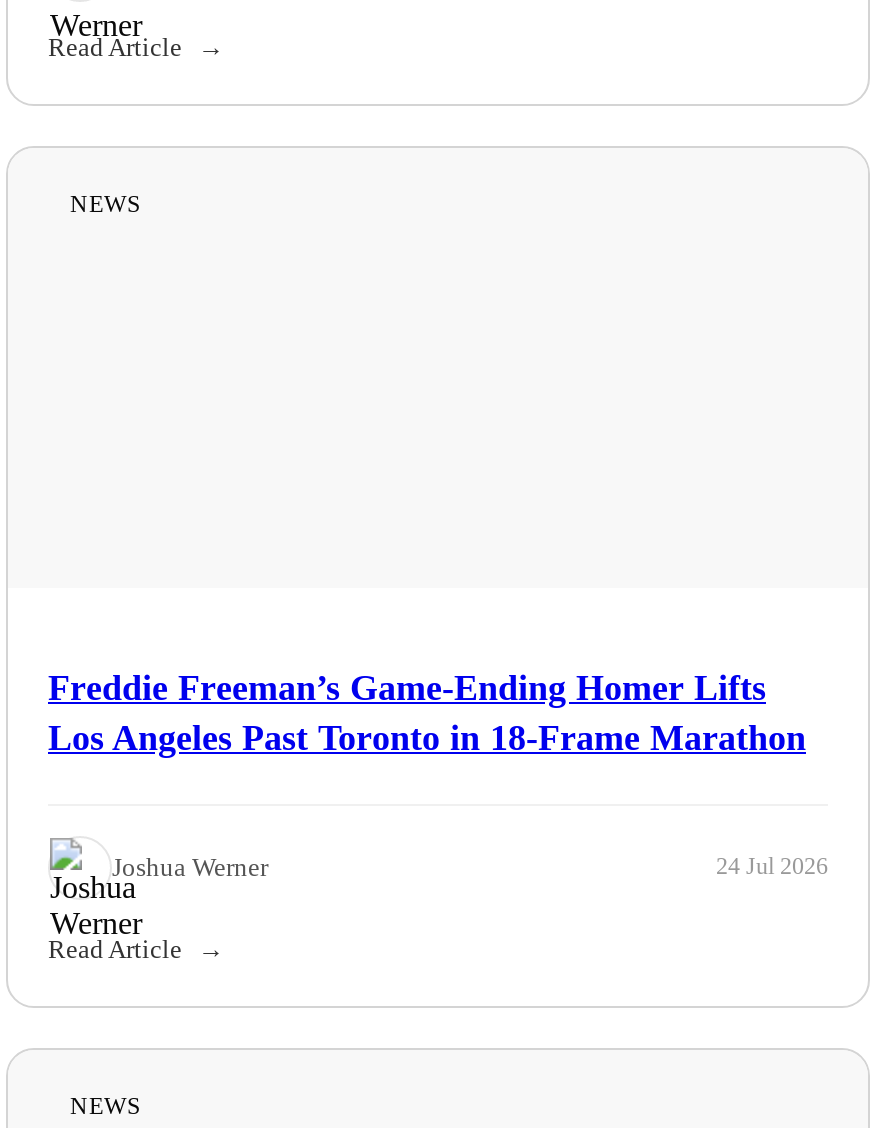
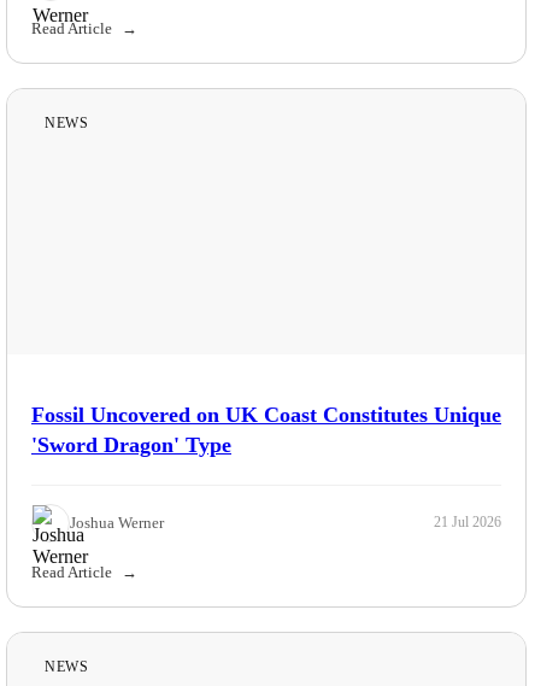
- Freddie Freeman’s Game-Ending Homer Lifts
- Los Angeles Past Toronto in 18-Frame Marathon
+ Fossil Uncovered on UK Coast Constitutes Unique
+ 'Sword Dragon' Type

- 24 Jul 2026
+ 21 Jul 2026
